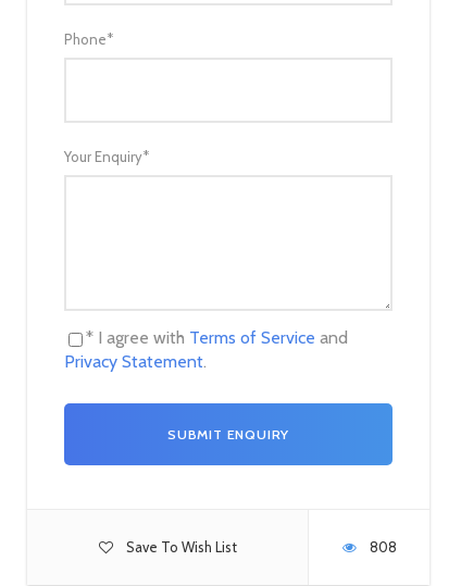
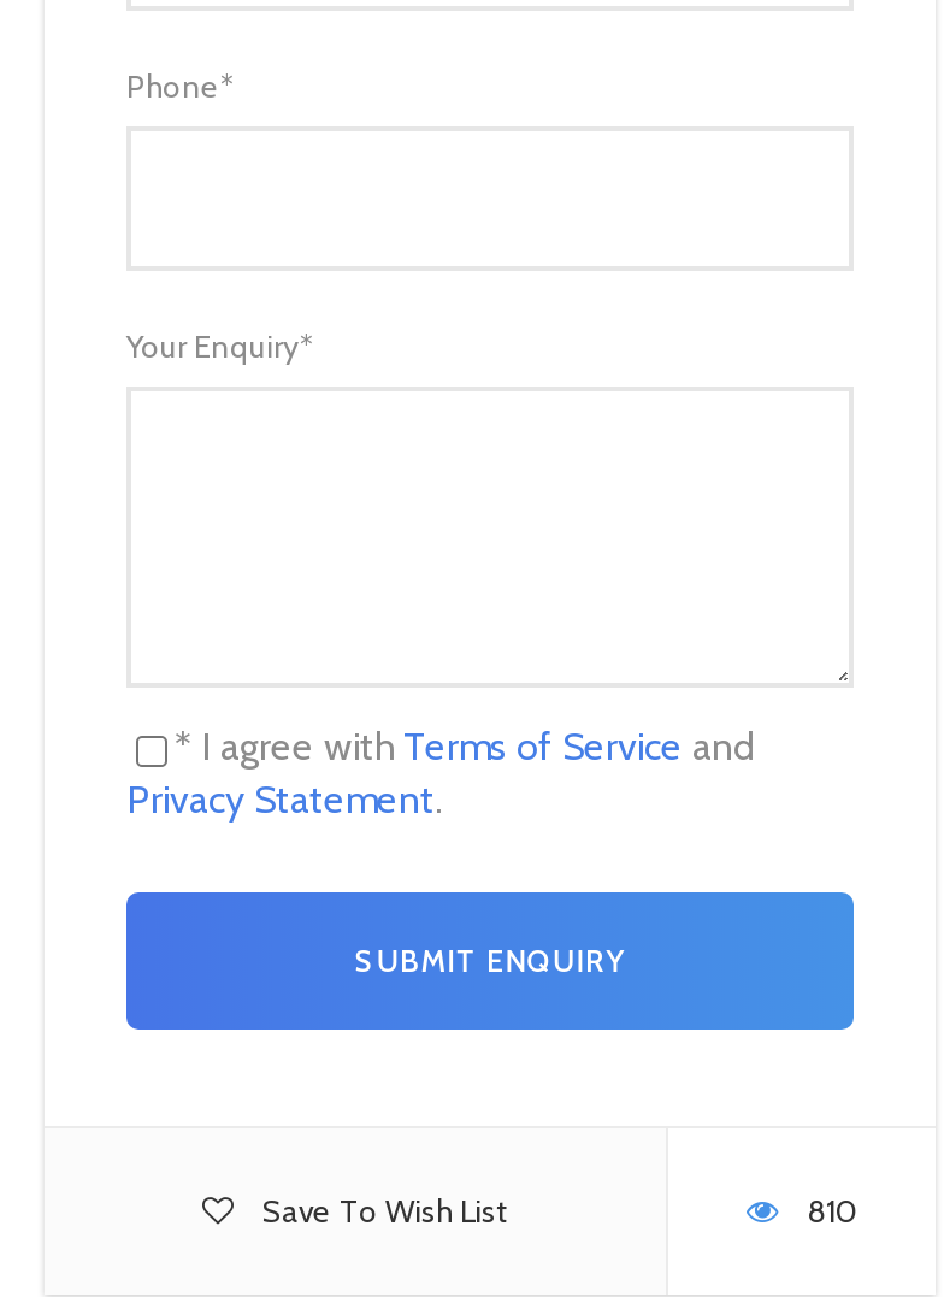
- 808
+ 810
